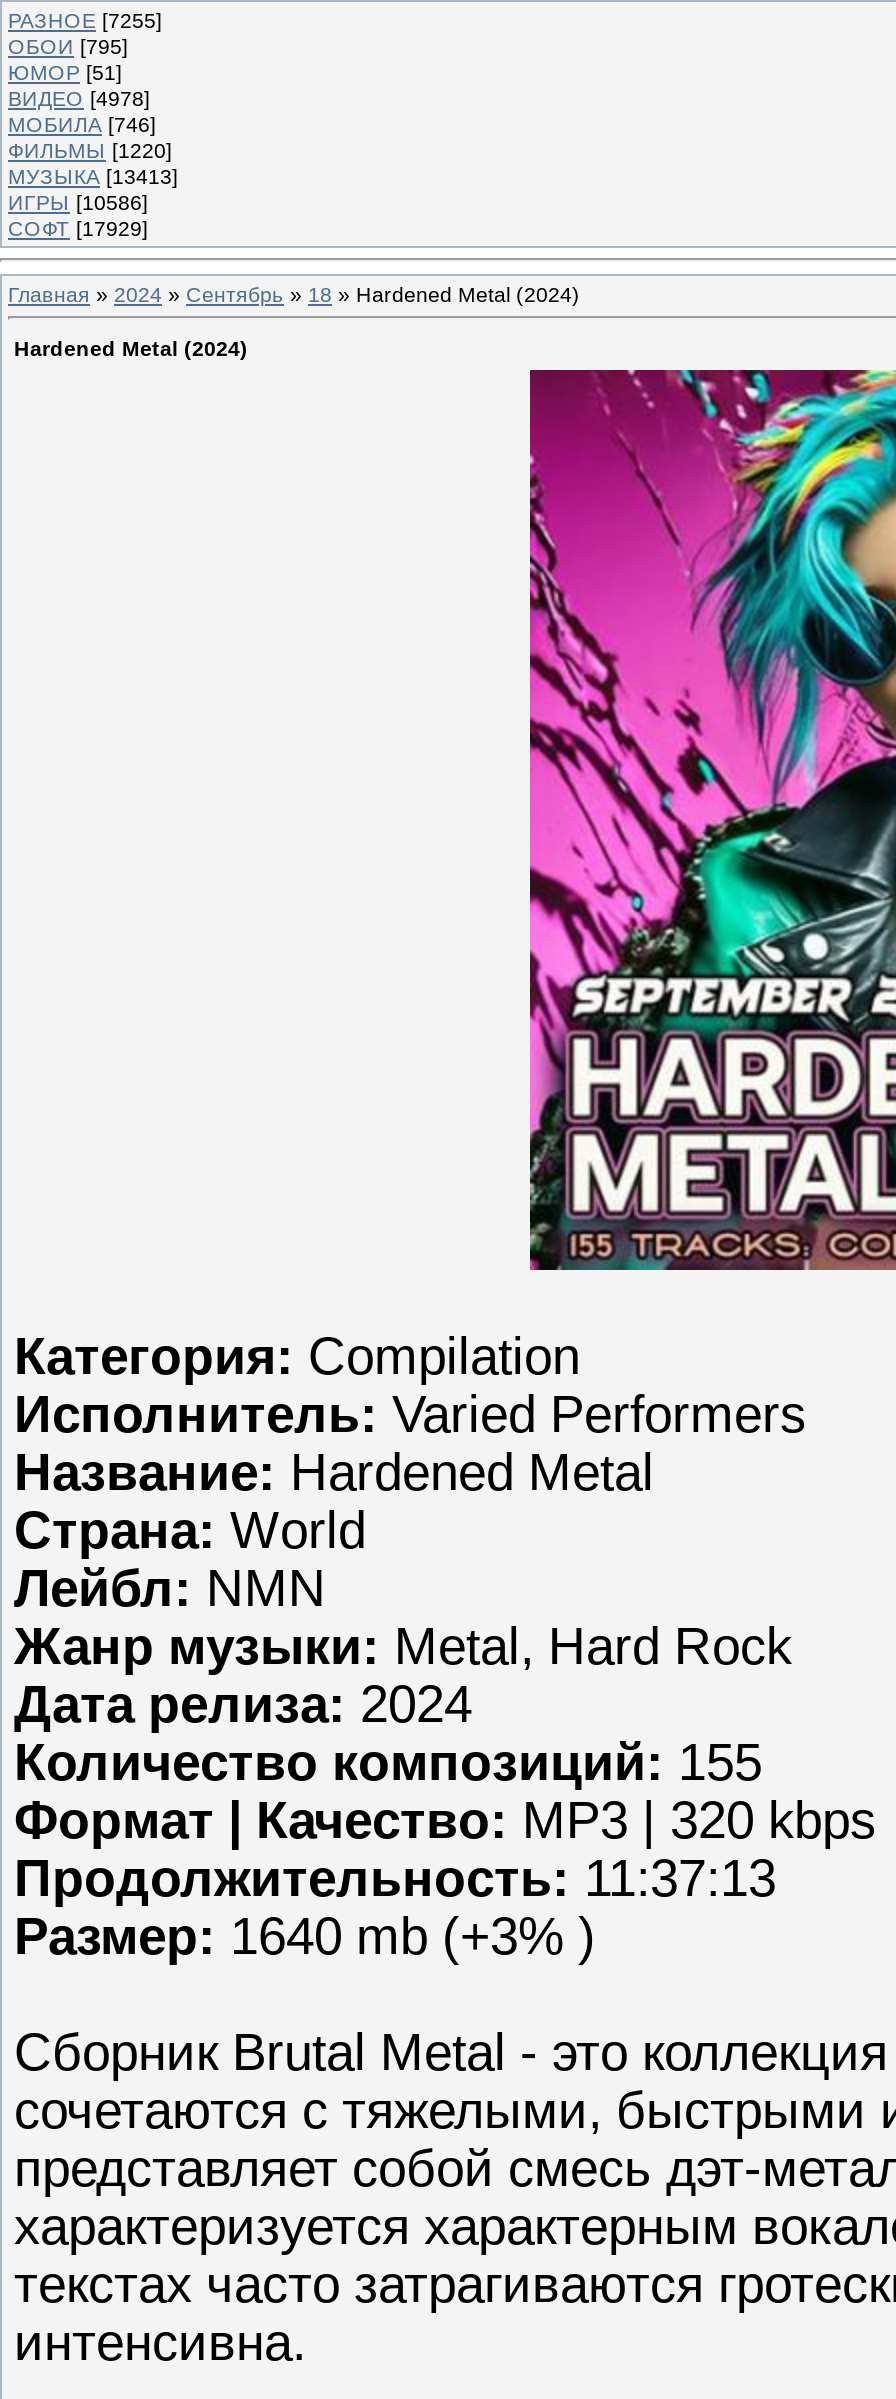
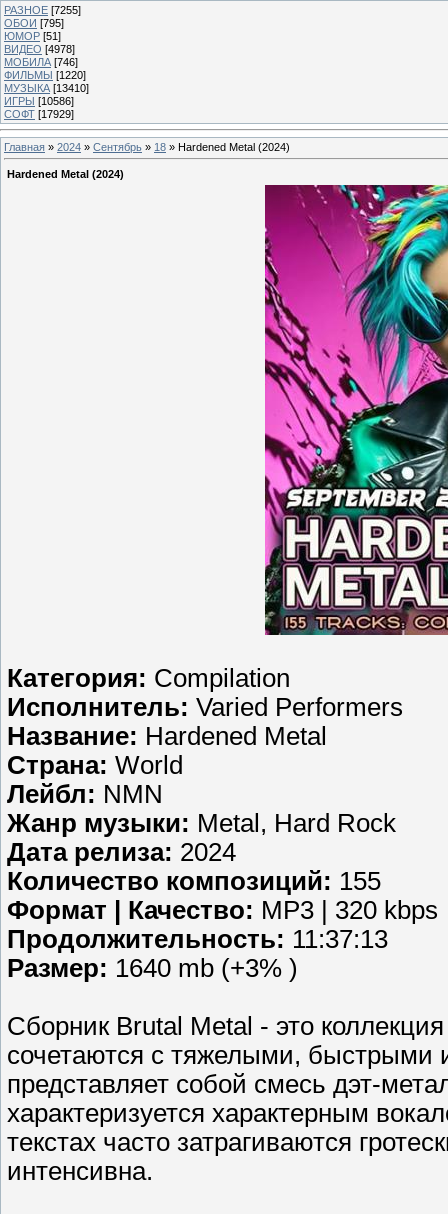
- МУЗЫКА [13413]
+ МУЗЫКА [13410]
